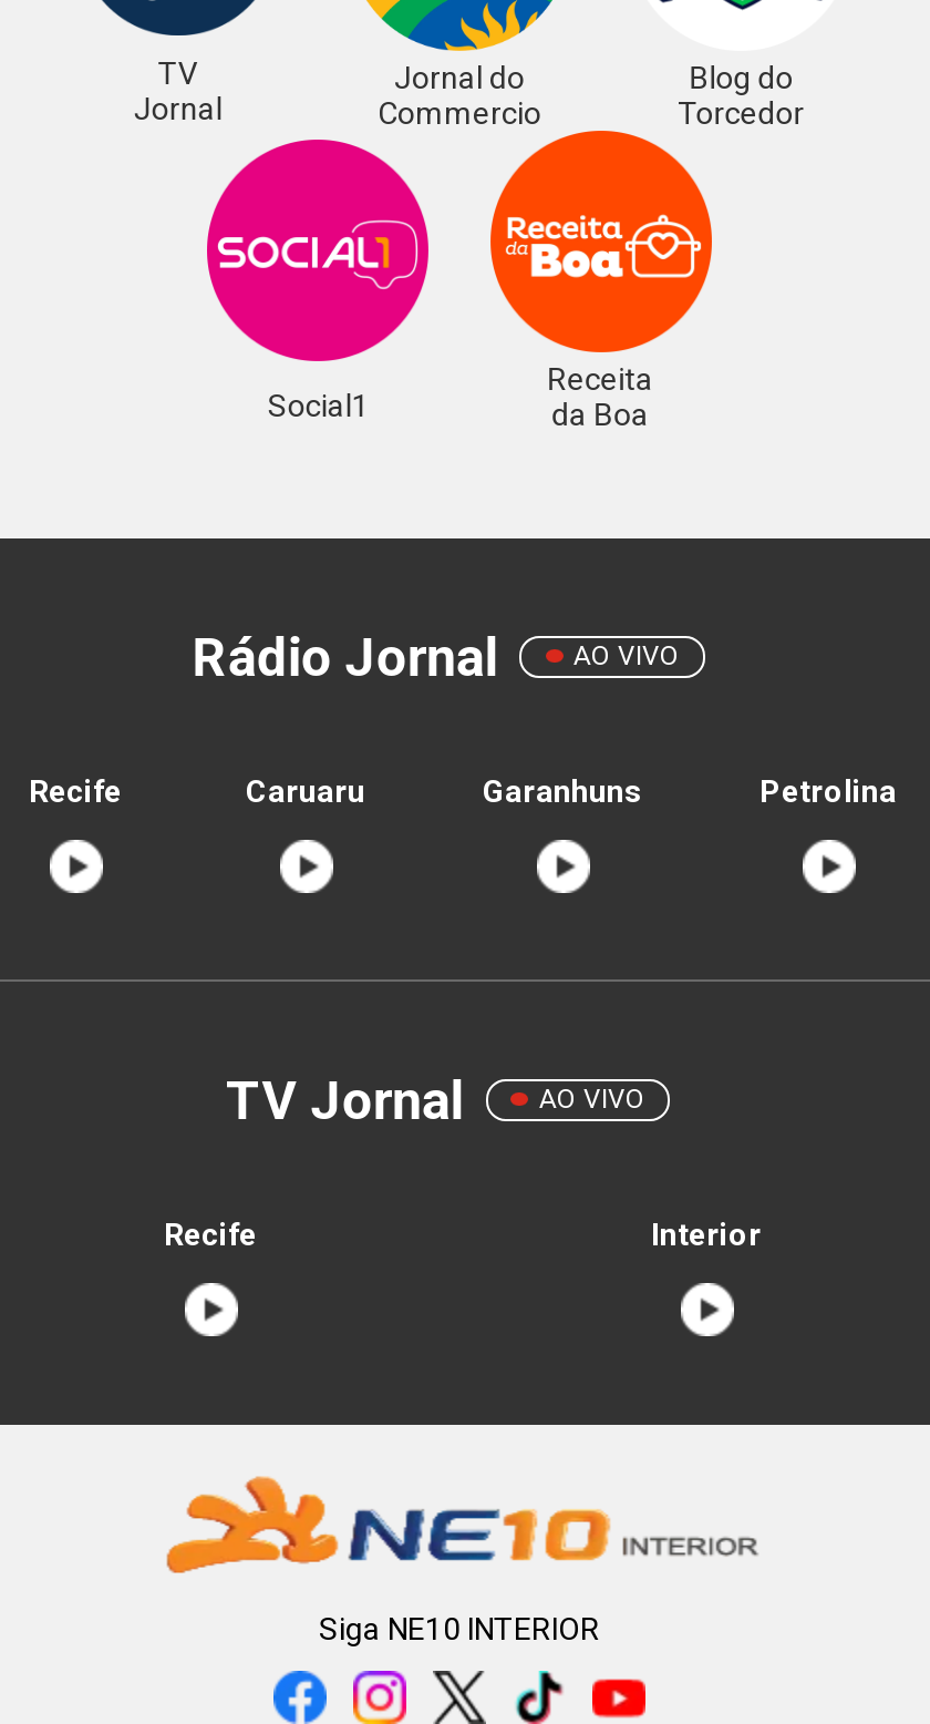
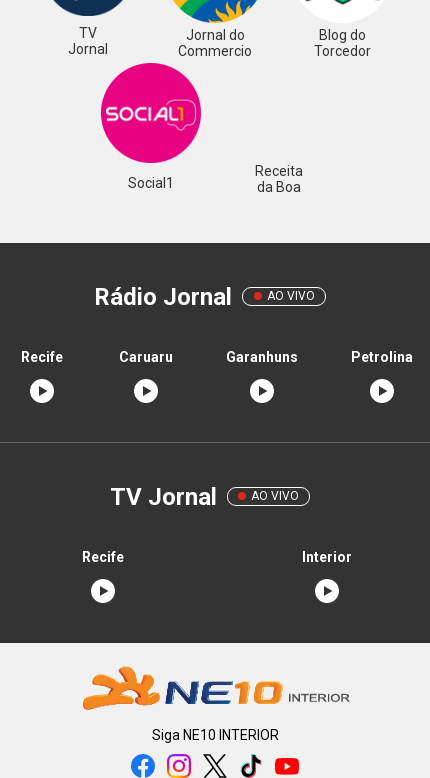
- [image]
